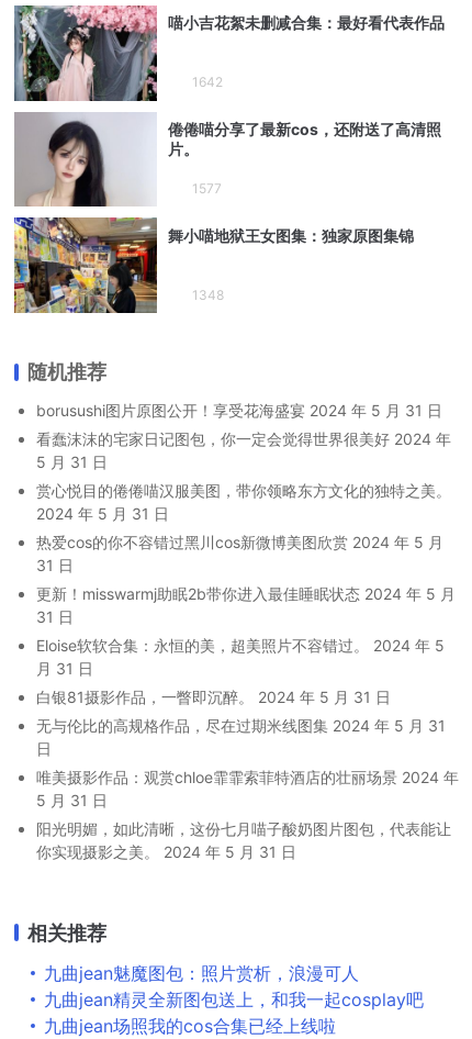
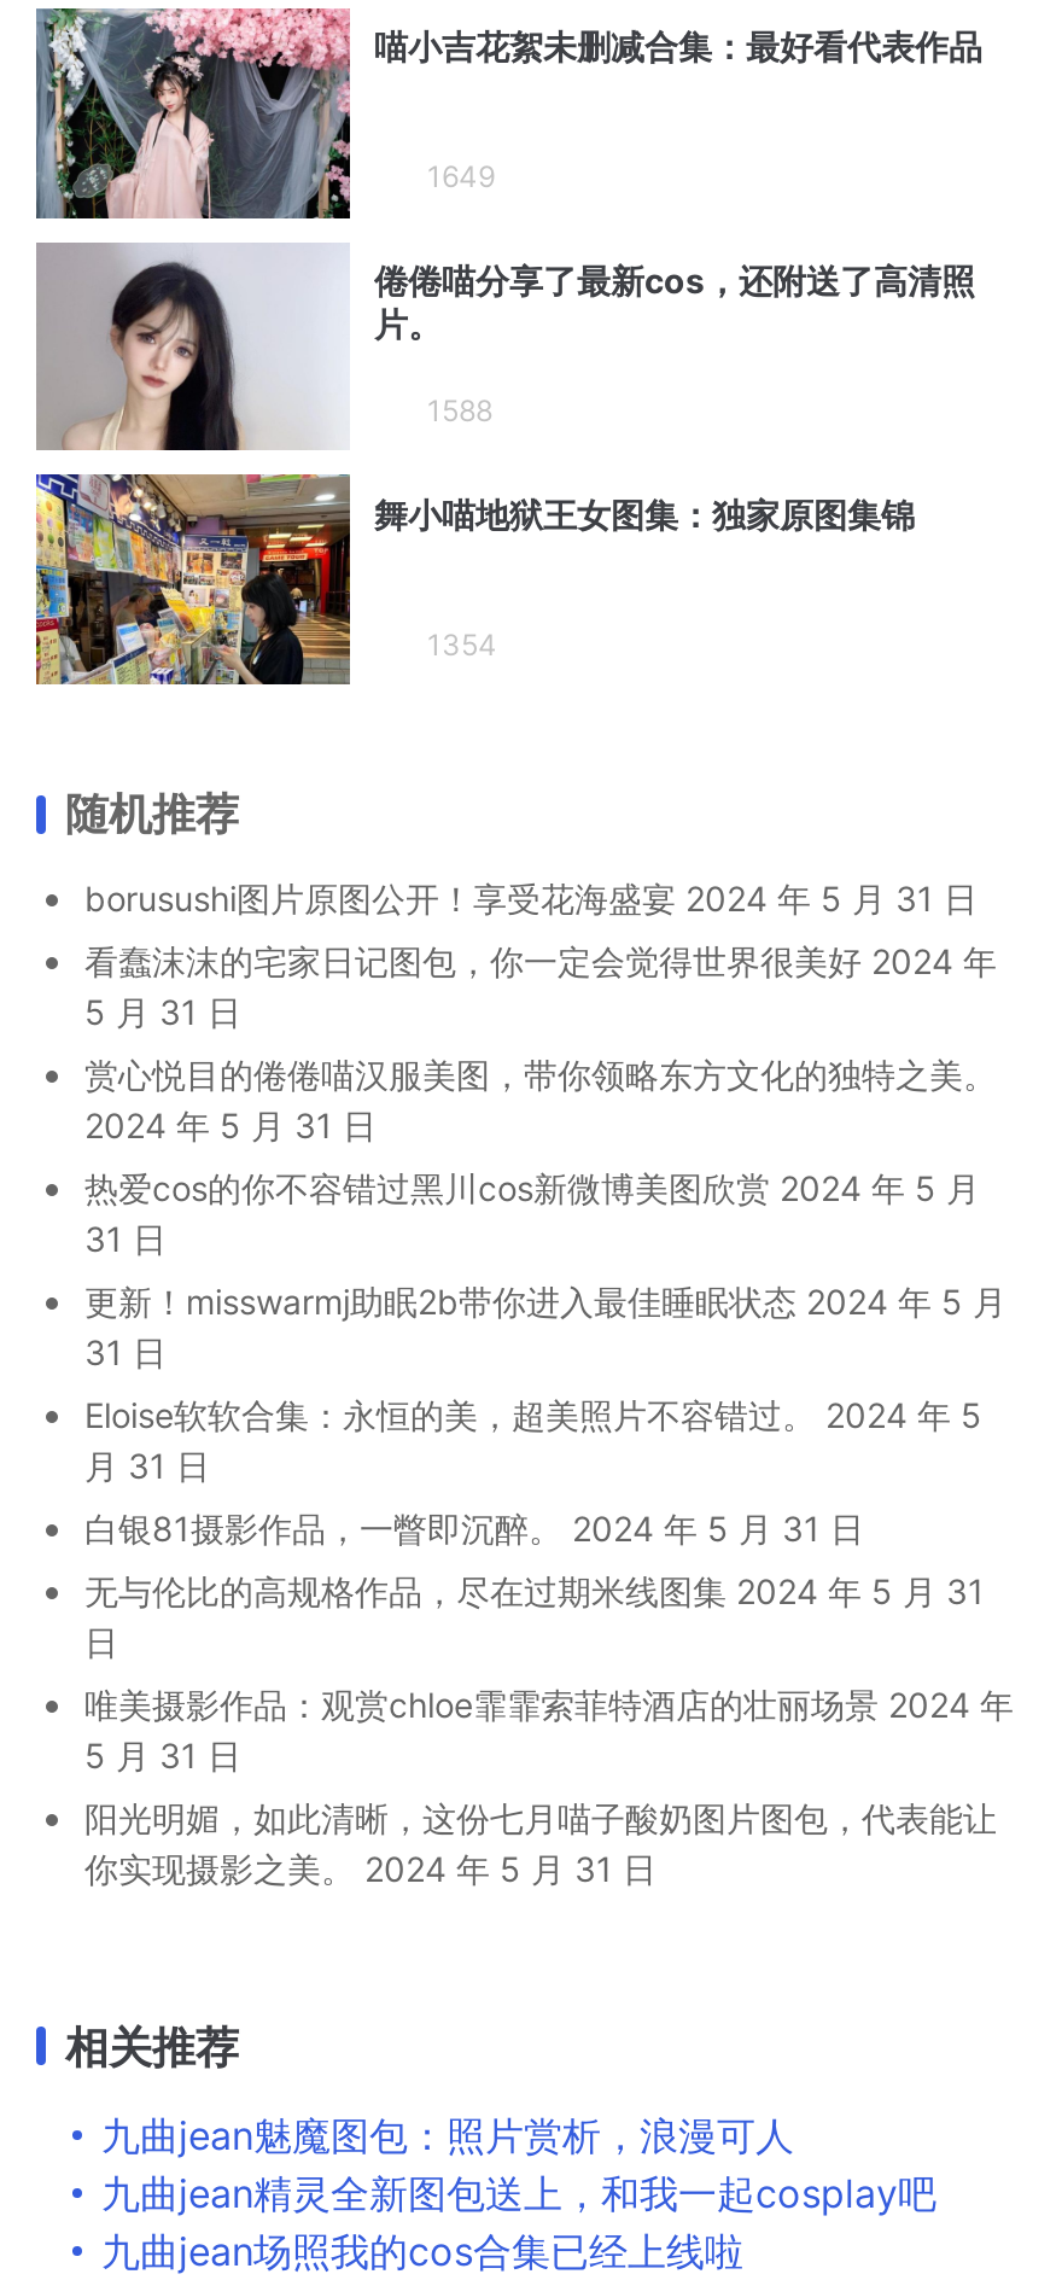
- 1642
+ 1649

- 1577
+ 1588

- 1348
+ 1354
